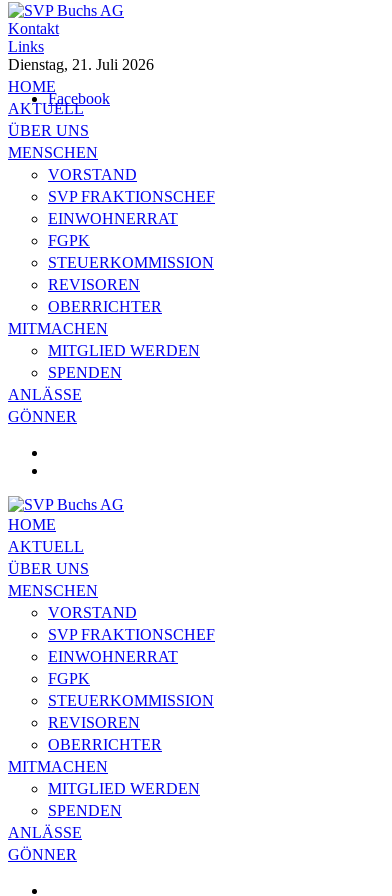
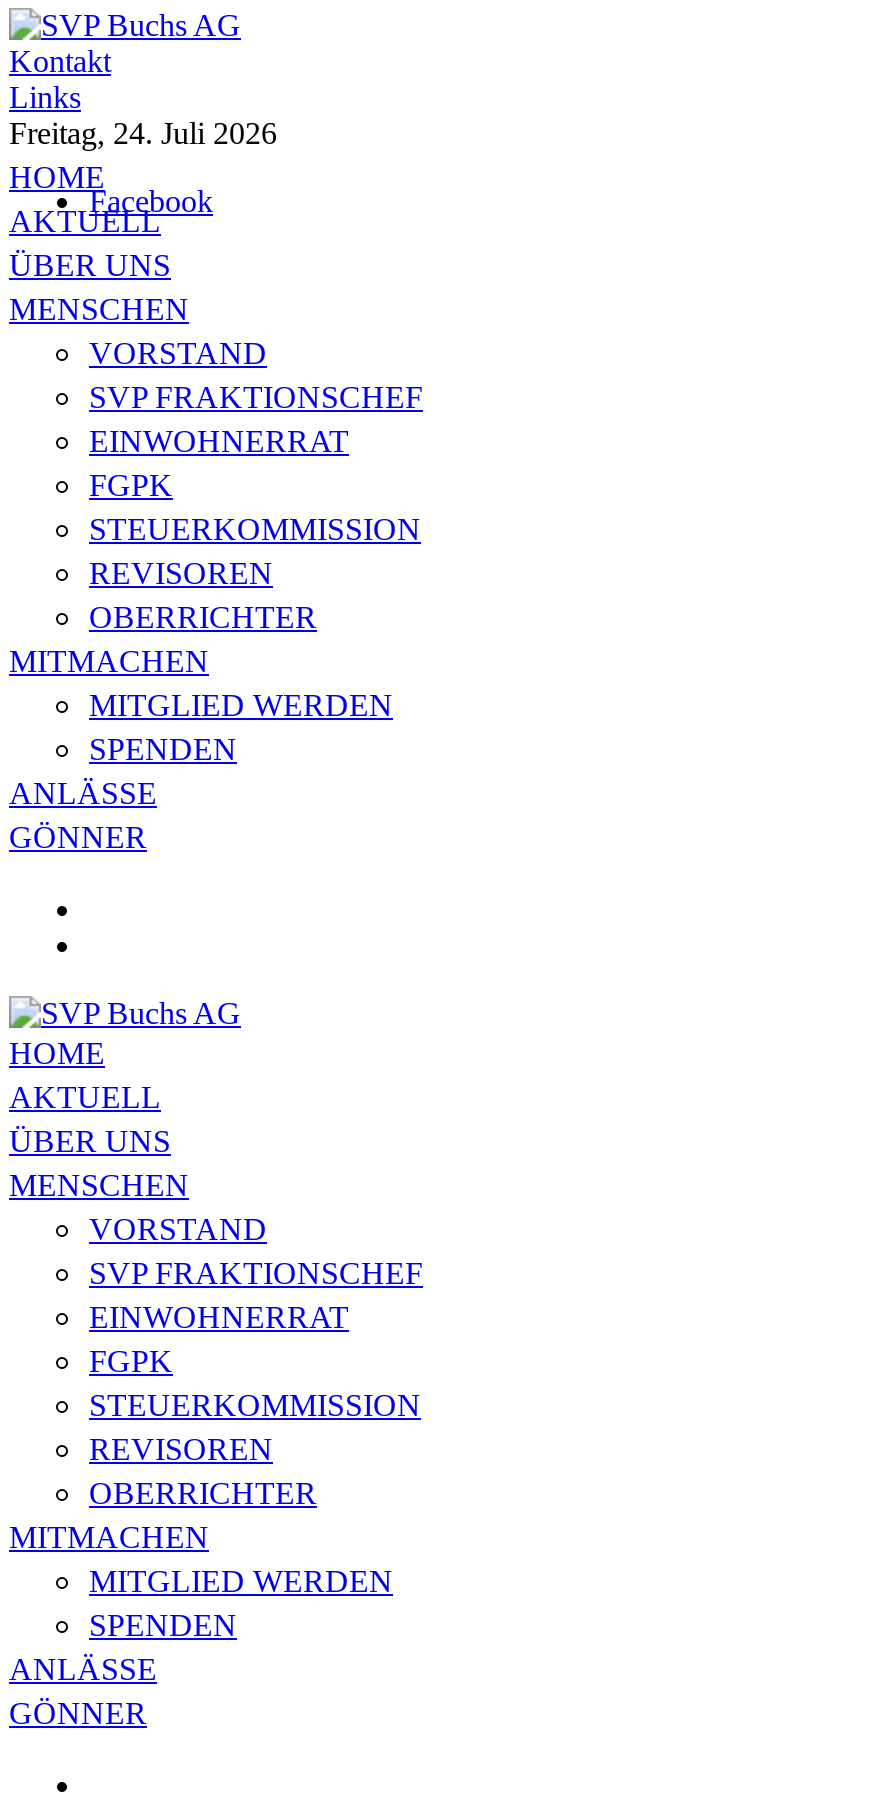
- Dienstag, 21. Juli 2026
+ Freitag, 24. Juli 2026
